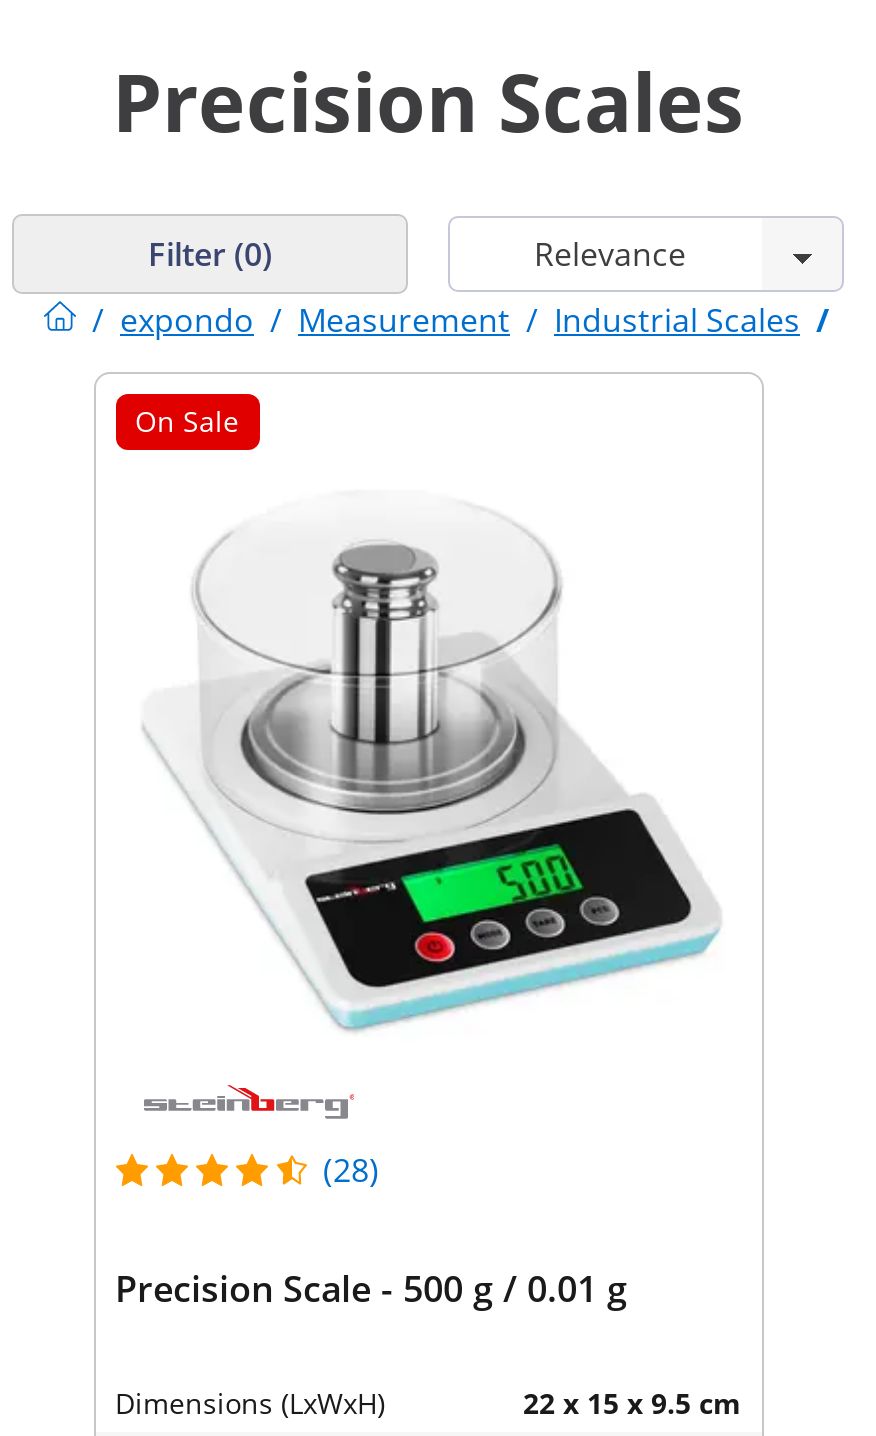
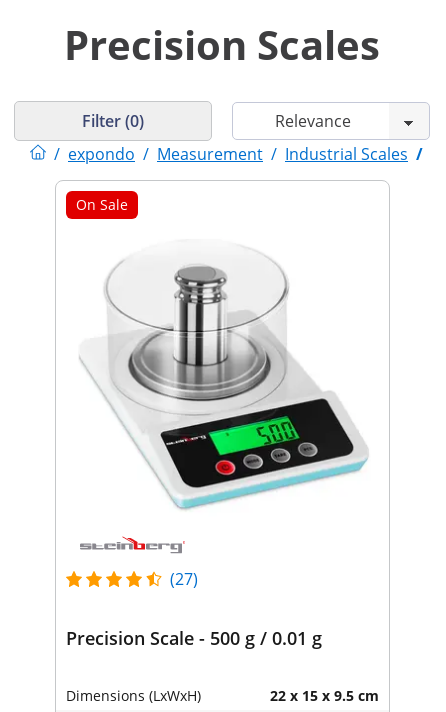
- (28)
+ (27)
